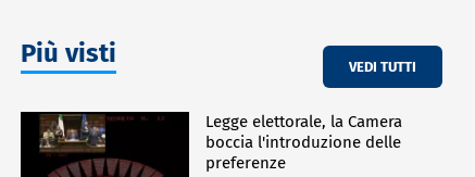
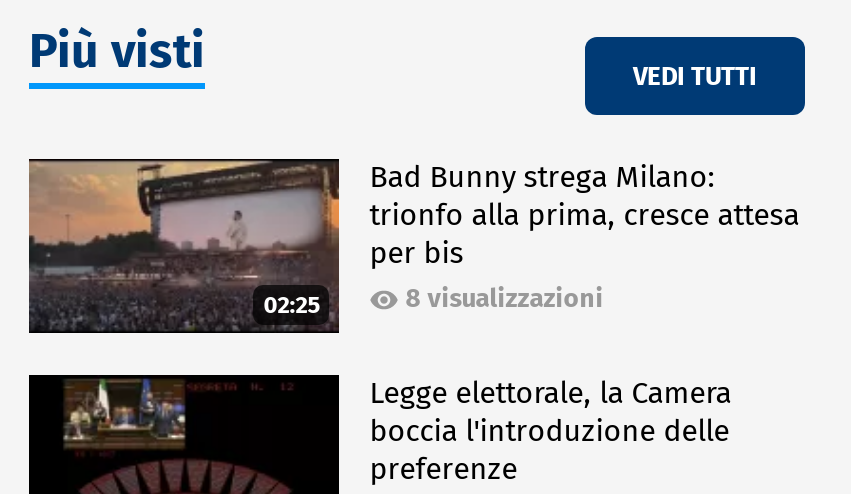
+ [image]
+ 02:25

+ Bad Bunny strega Milano:
+ trionfo alla prima, cresce attesa
+ per bis
+ 8 visualizzazioni
